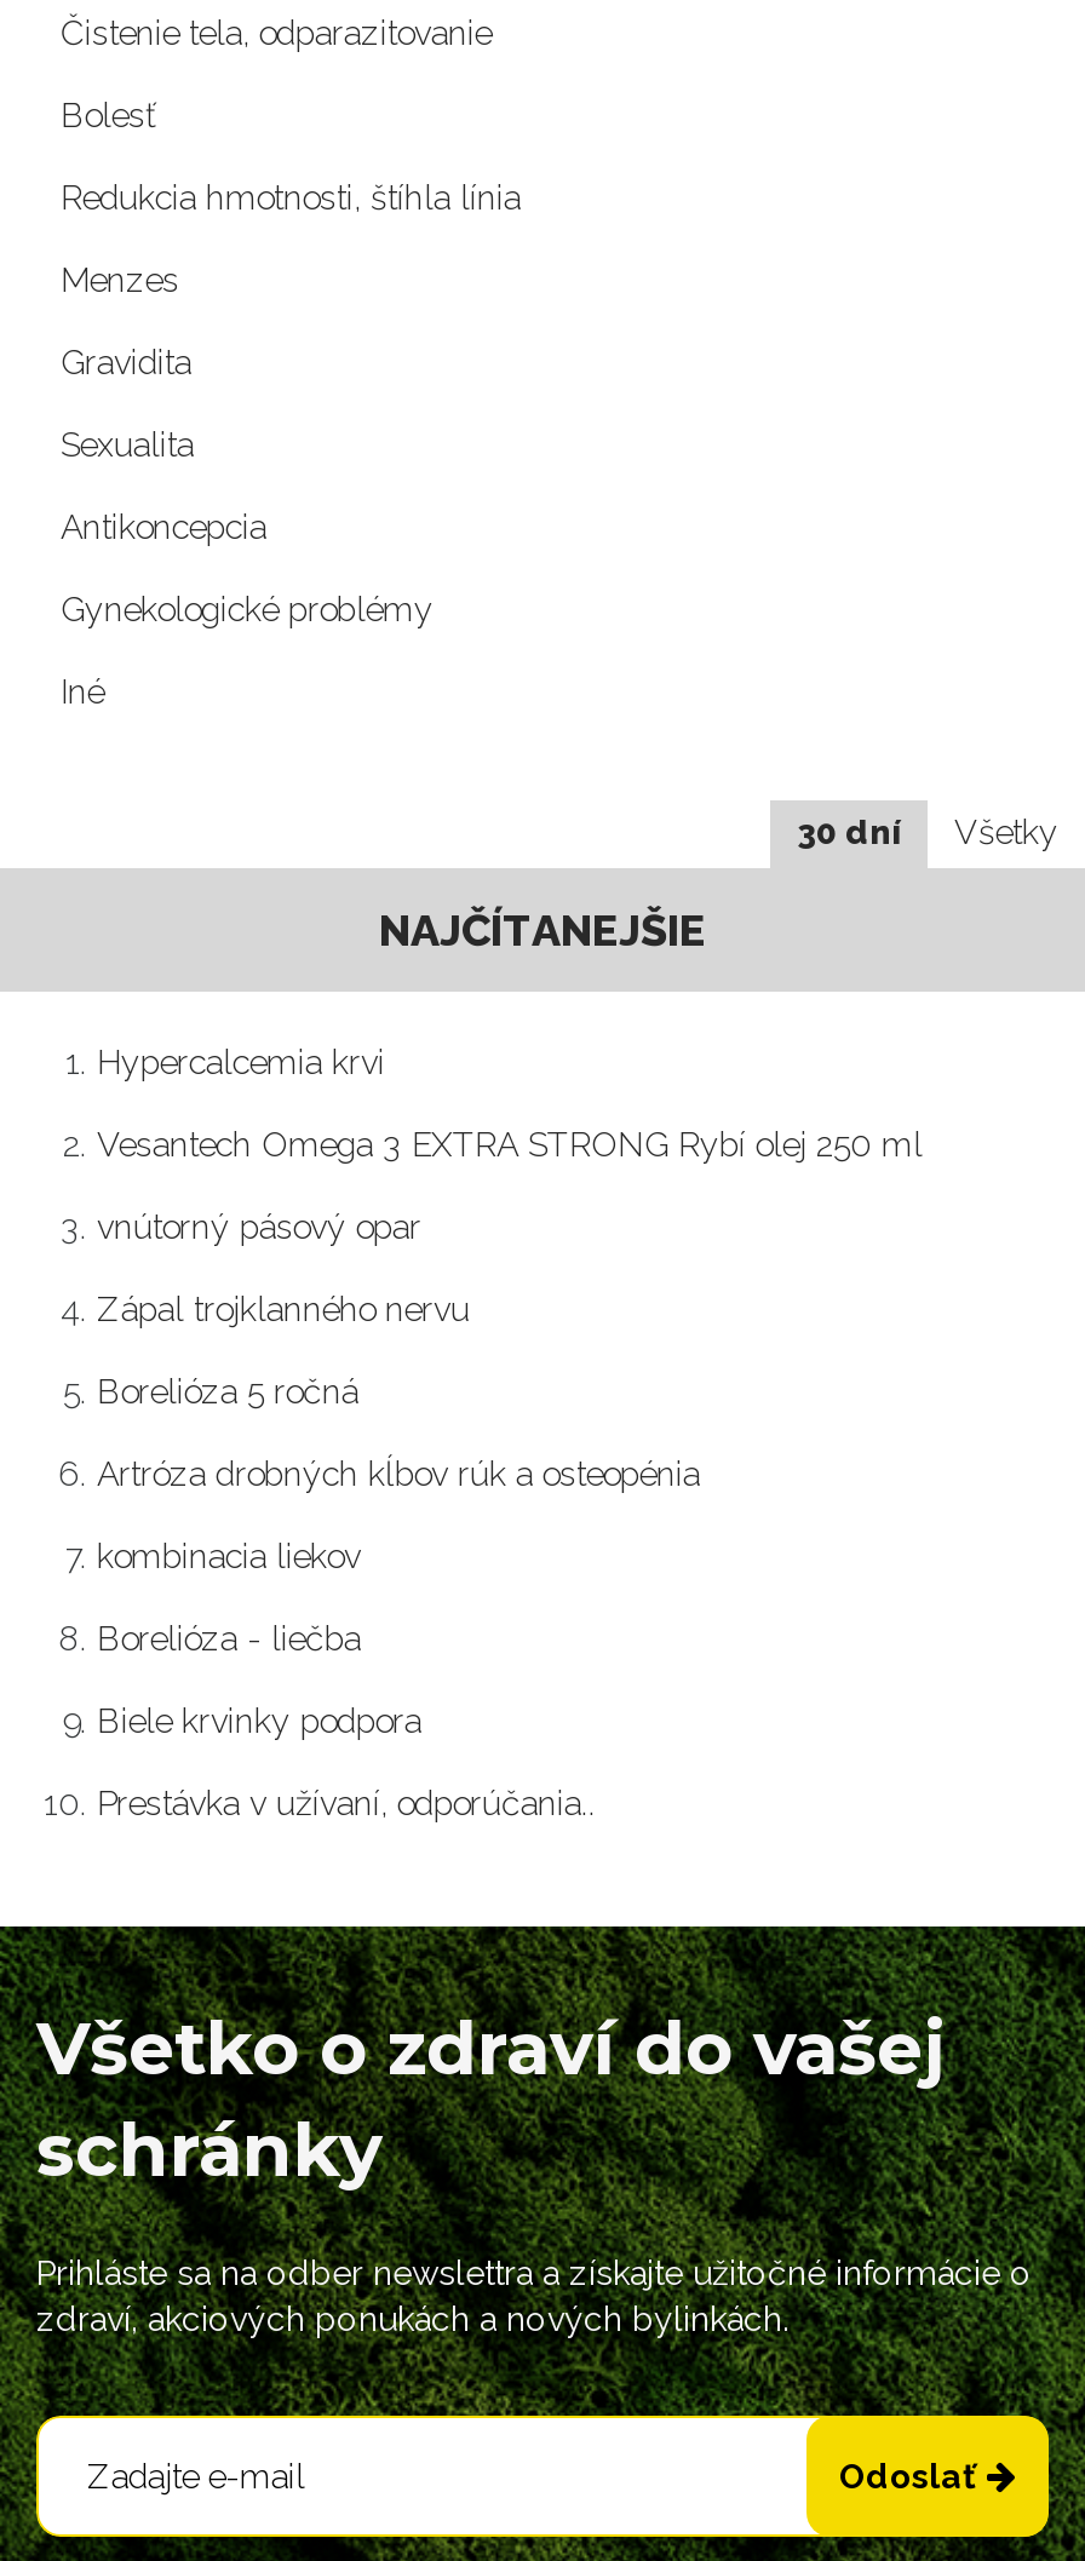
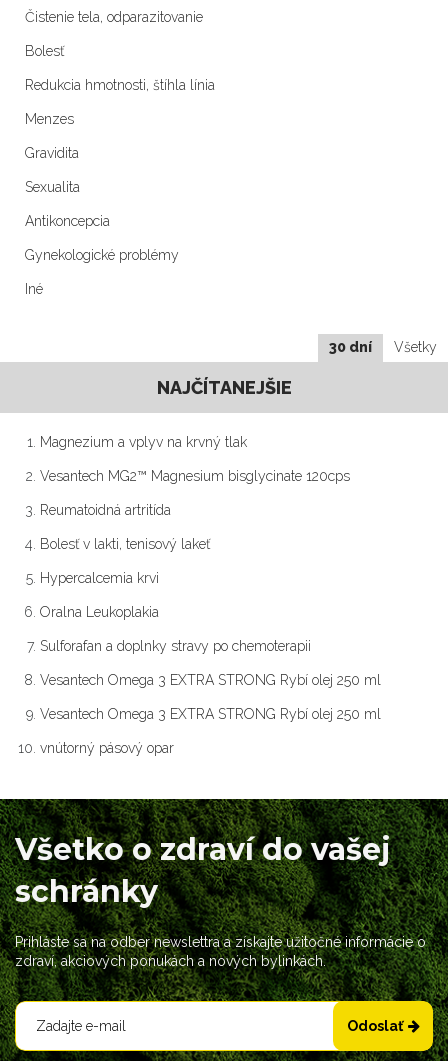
+ Magnezium a vplyv na krvný tlak
+ Vesantech MG2™ Magnesium bisglycinate 120cps
+ Reumatoidná artritída
+ Bolesť v lakti, tenisový lakeť

moved down: Hypercalcemia krvi

+ Oralna Leukoplakia
+ Sulforafan a doplnky stravy po chemoterapii
+ Vesantech Omega 3 EXTRA STRONG Rybí olej 250 ml

moved down: Vesantech Omega 3 EXTRA STRONG Rybí olej 250 ml | vnútorný pásový opar

- Zápal trojklanného nervu
- Borelióza 5 ročná
- Artróza drobných kĺbov rúk a osteopénia
- kombinacia liekov
- Borelióza - liečba
- Biele krvinky podpora
- Prestávka v užívaní, odporúčania..
